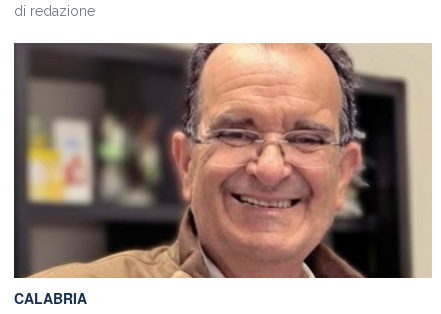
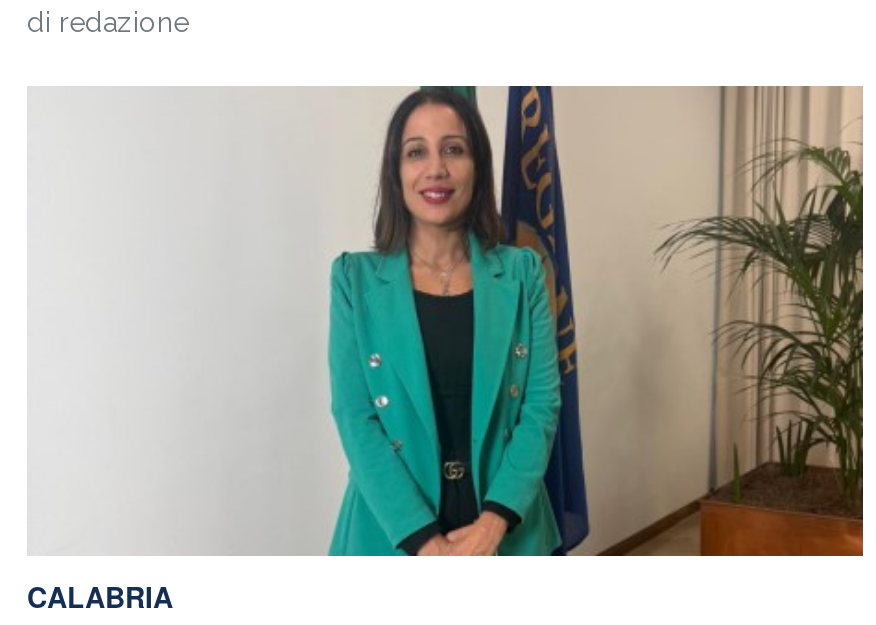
- [image]
+ [image]
